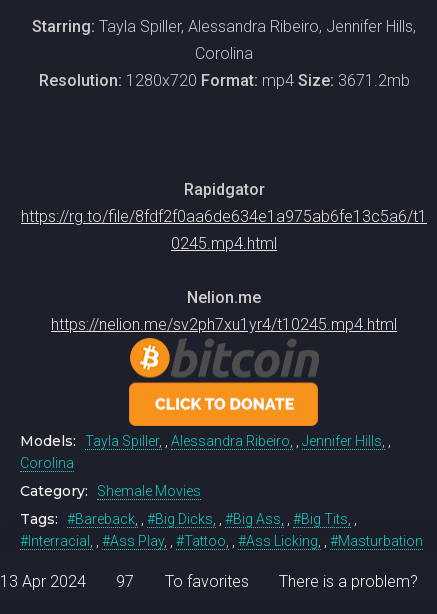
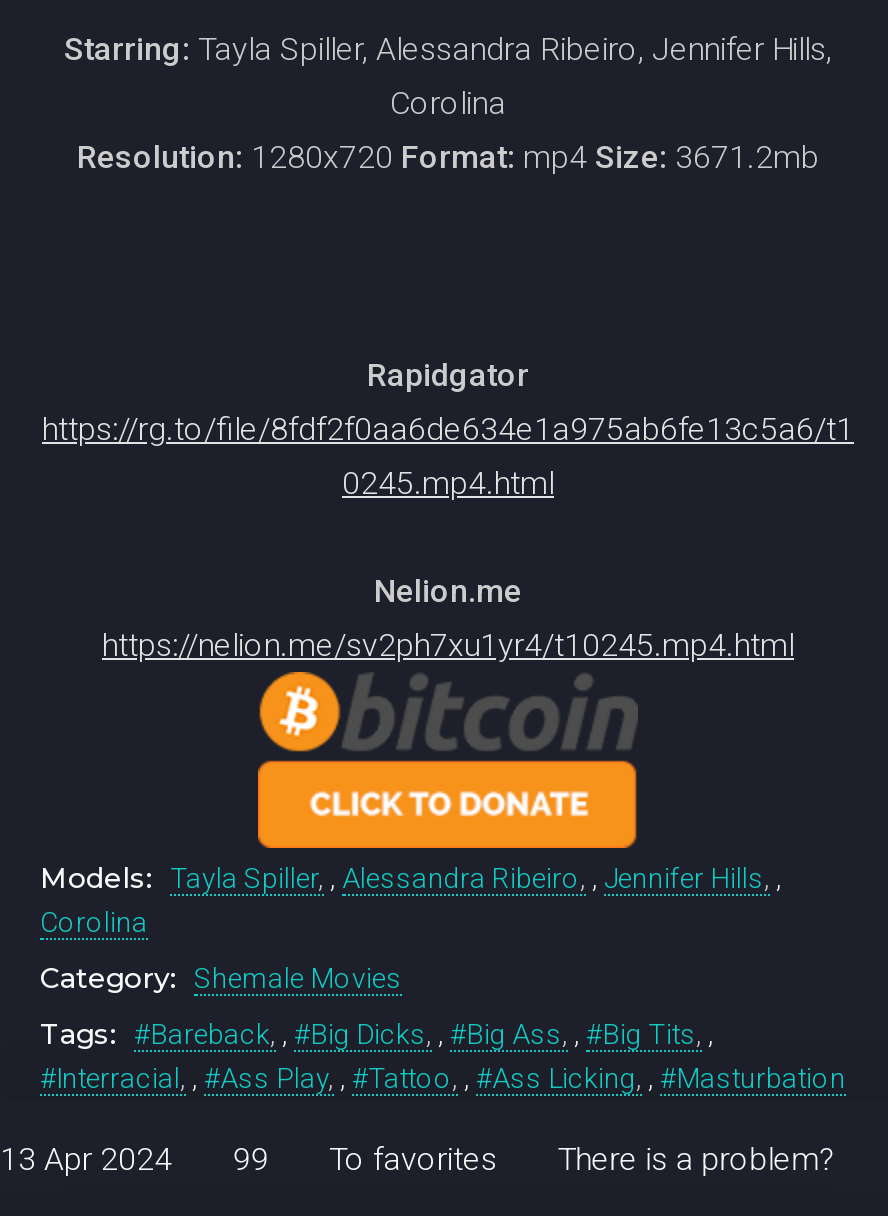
- 13 Apr 2024 97 To favorites There is a problem?
+ 13 Apr 2024 99 To favorites There is a problem?
